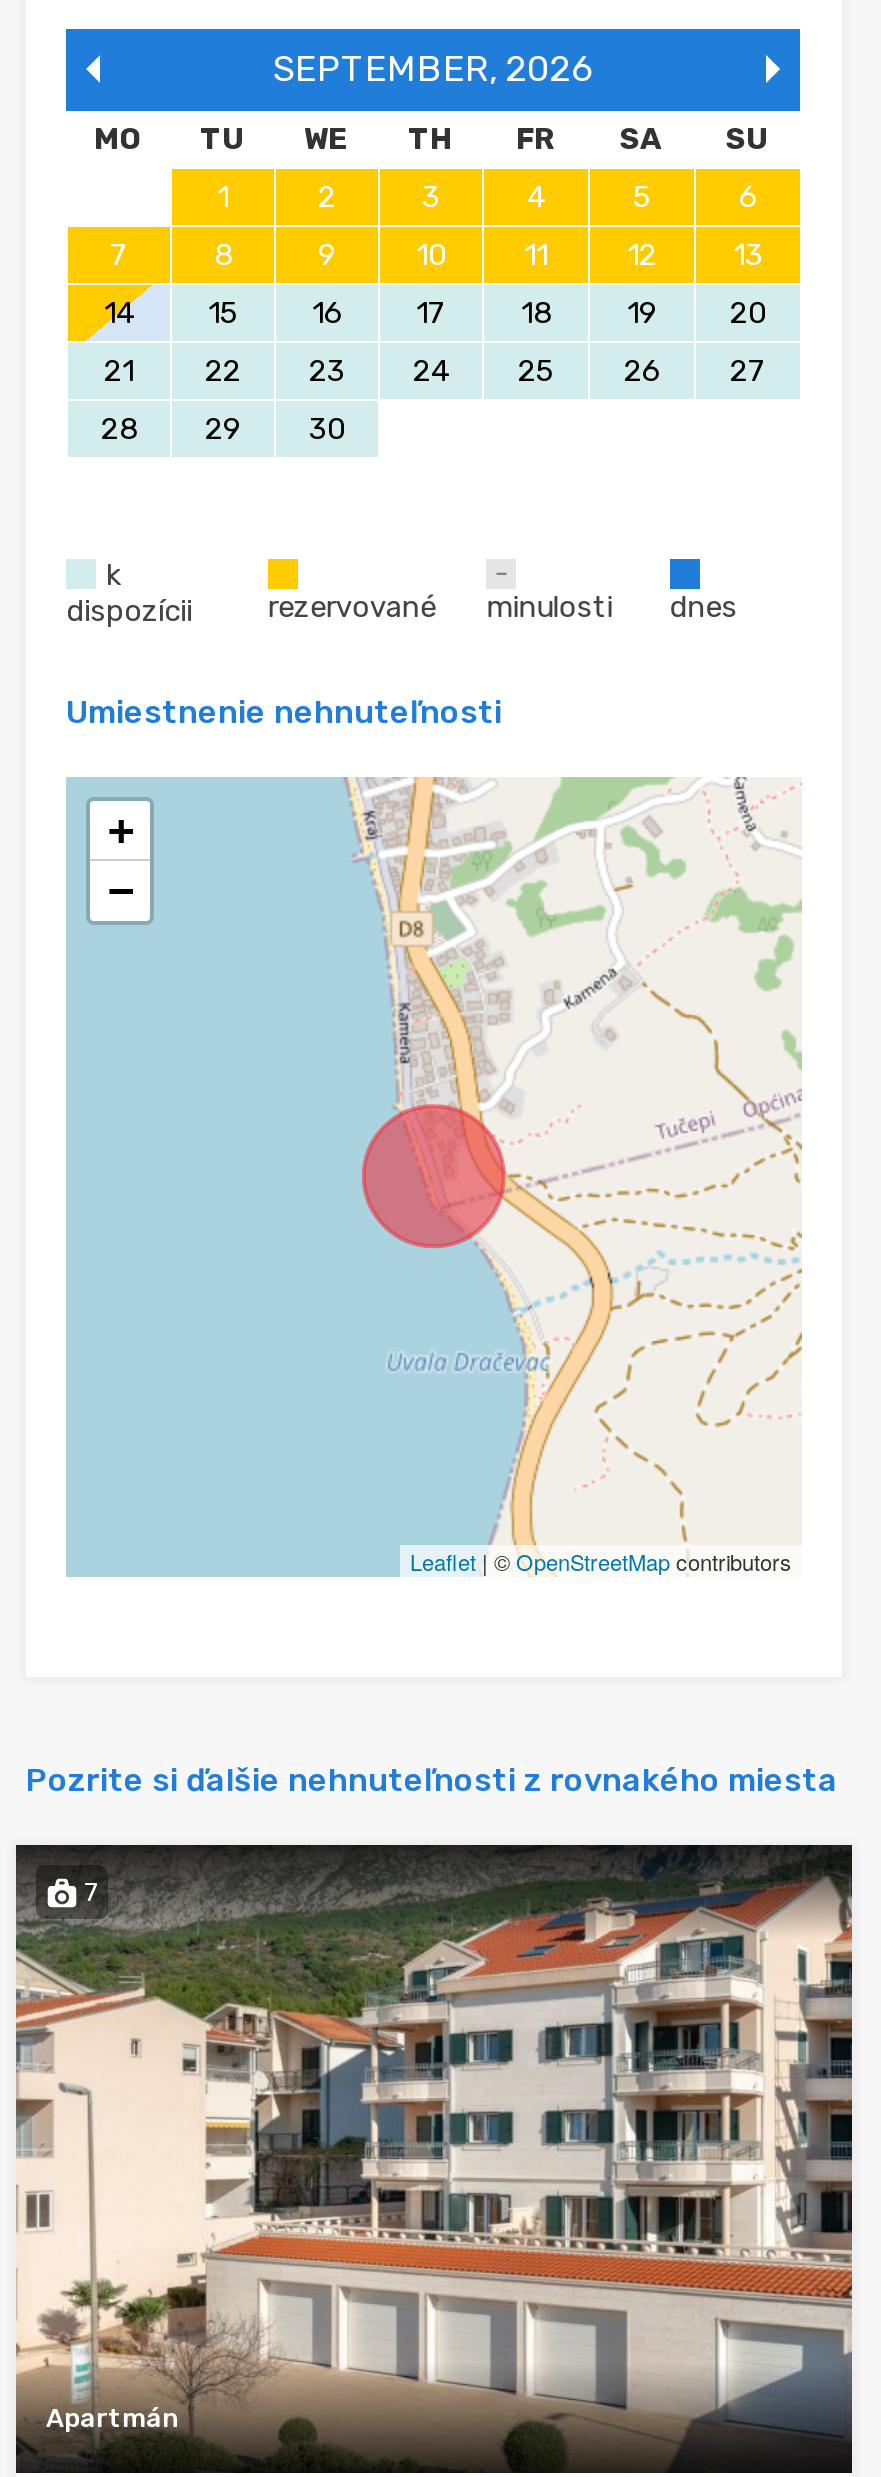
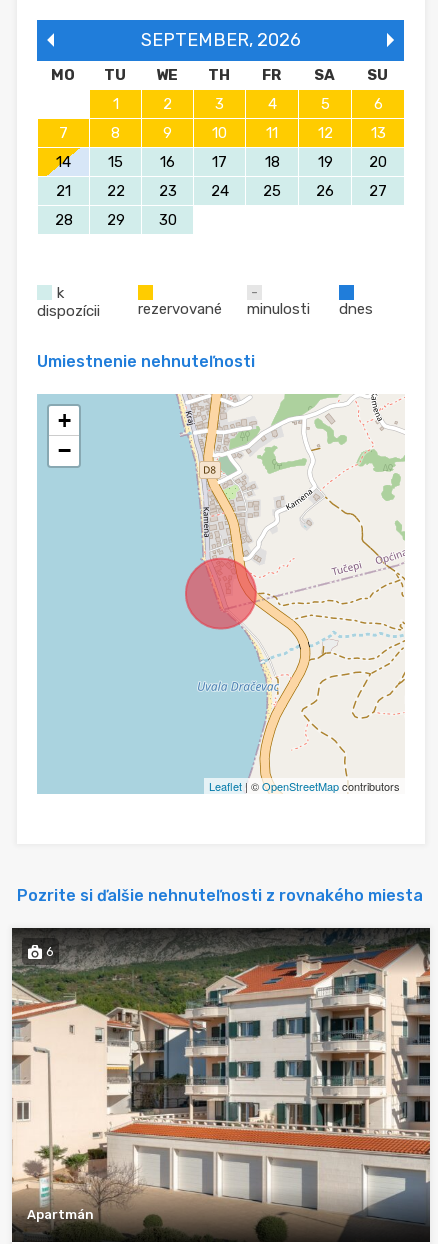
- 7
+ 6
